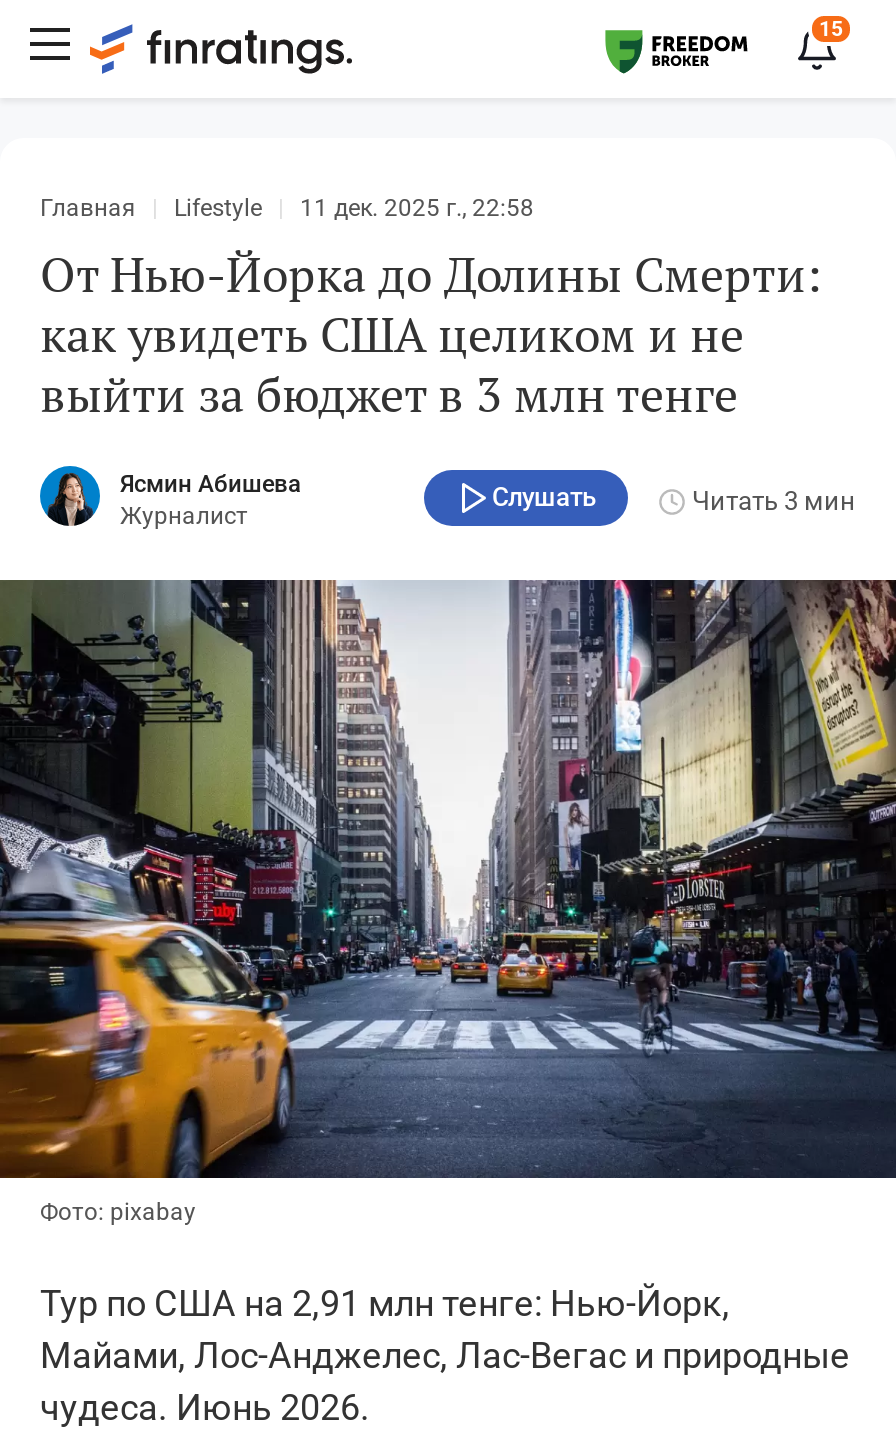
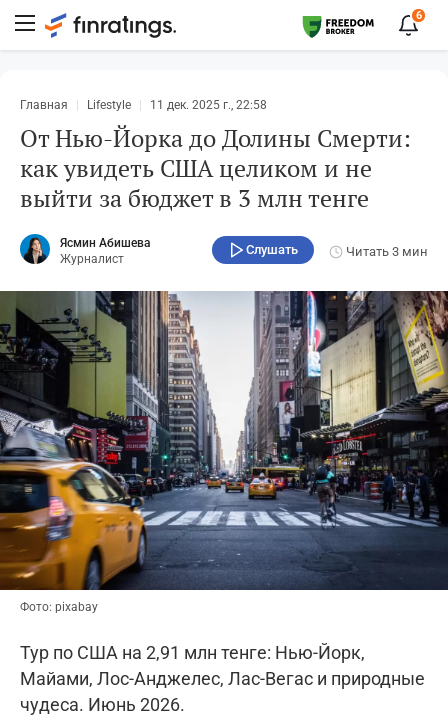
- 15
+ 6
